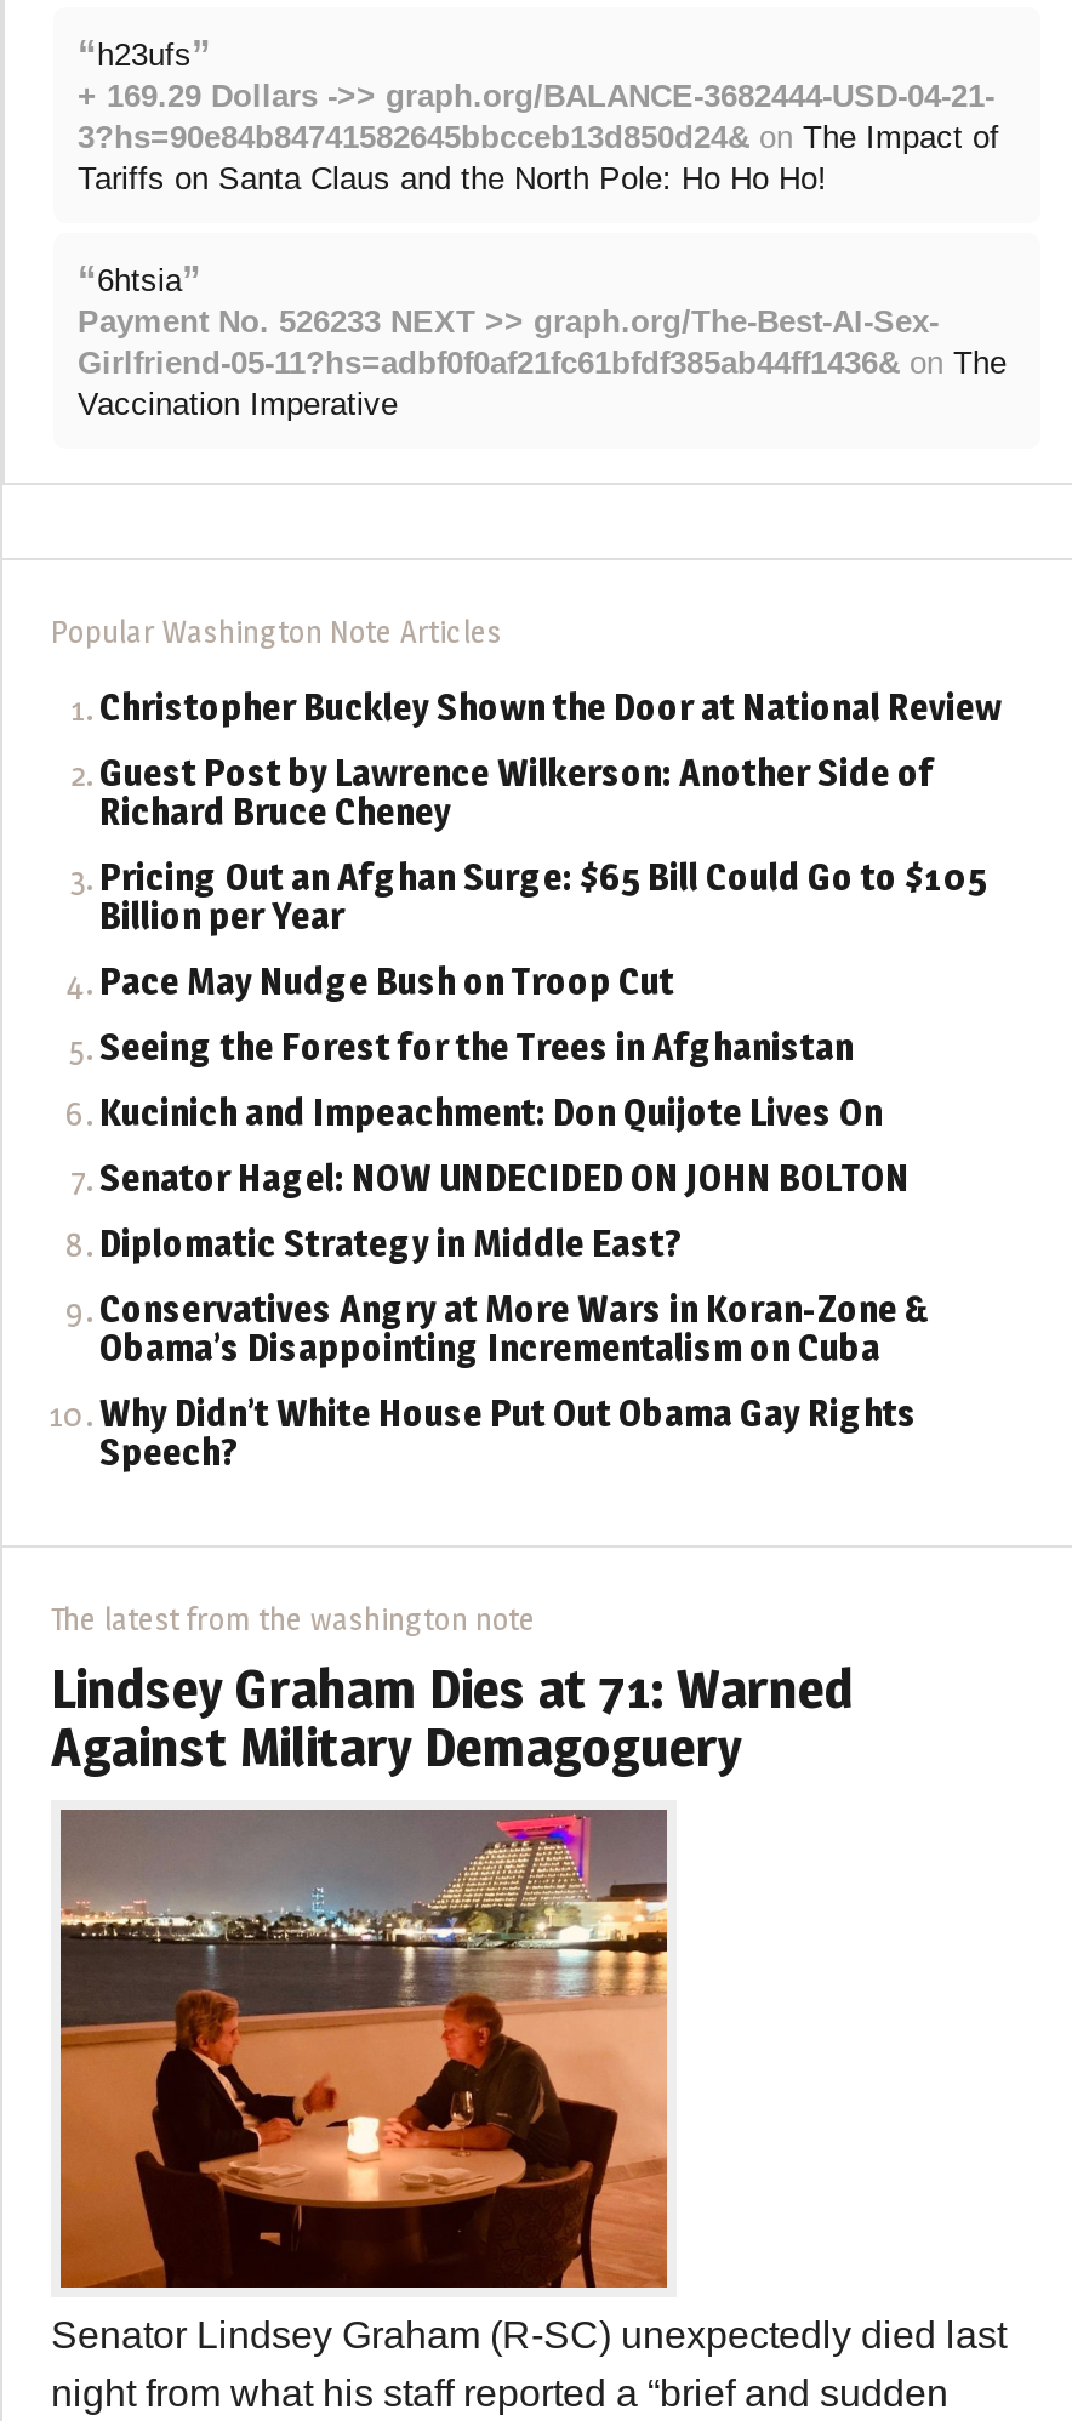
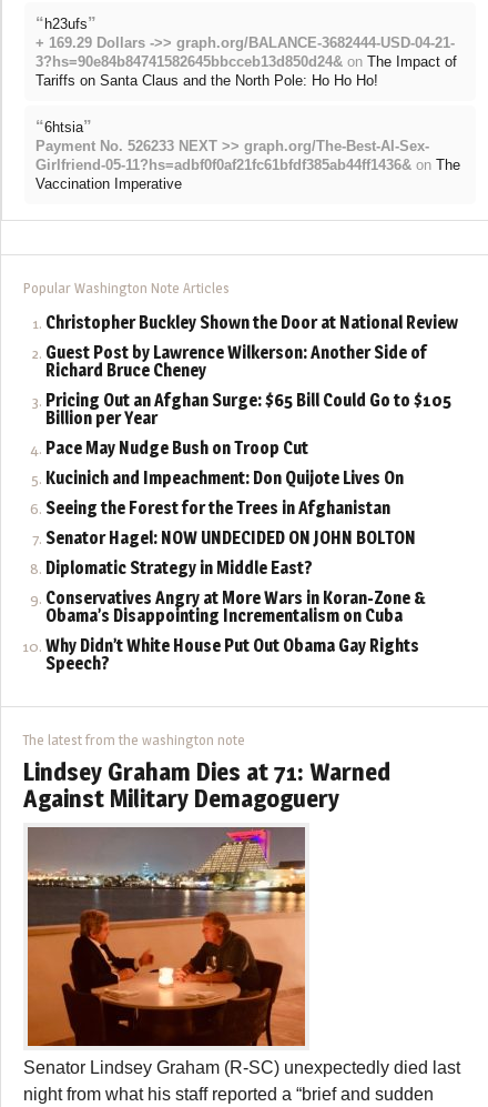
moved down: Seeing the Forest for the Trees in Afghanistan

moved up: Kucinich and Impeachment: Don Quijote Lives On
